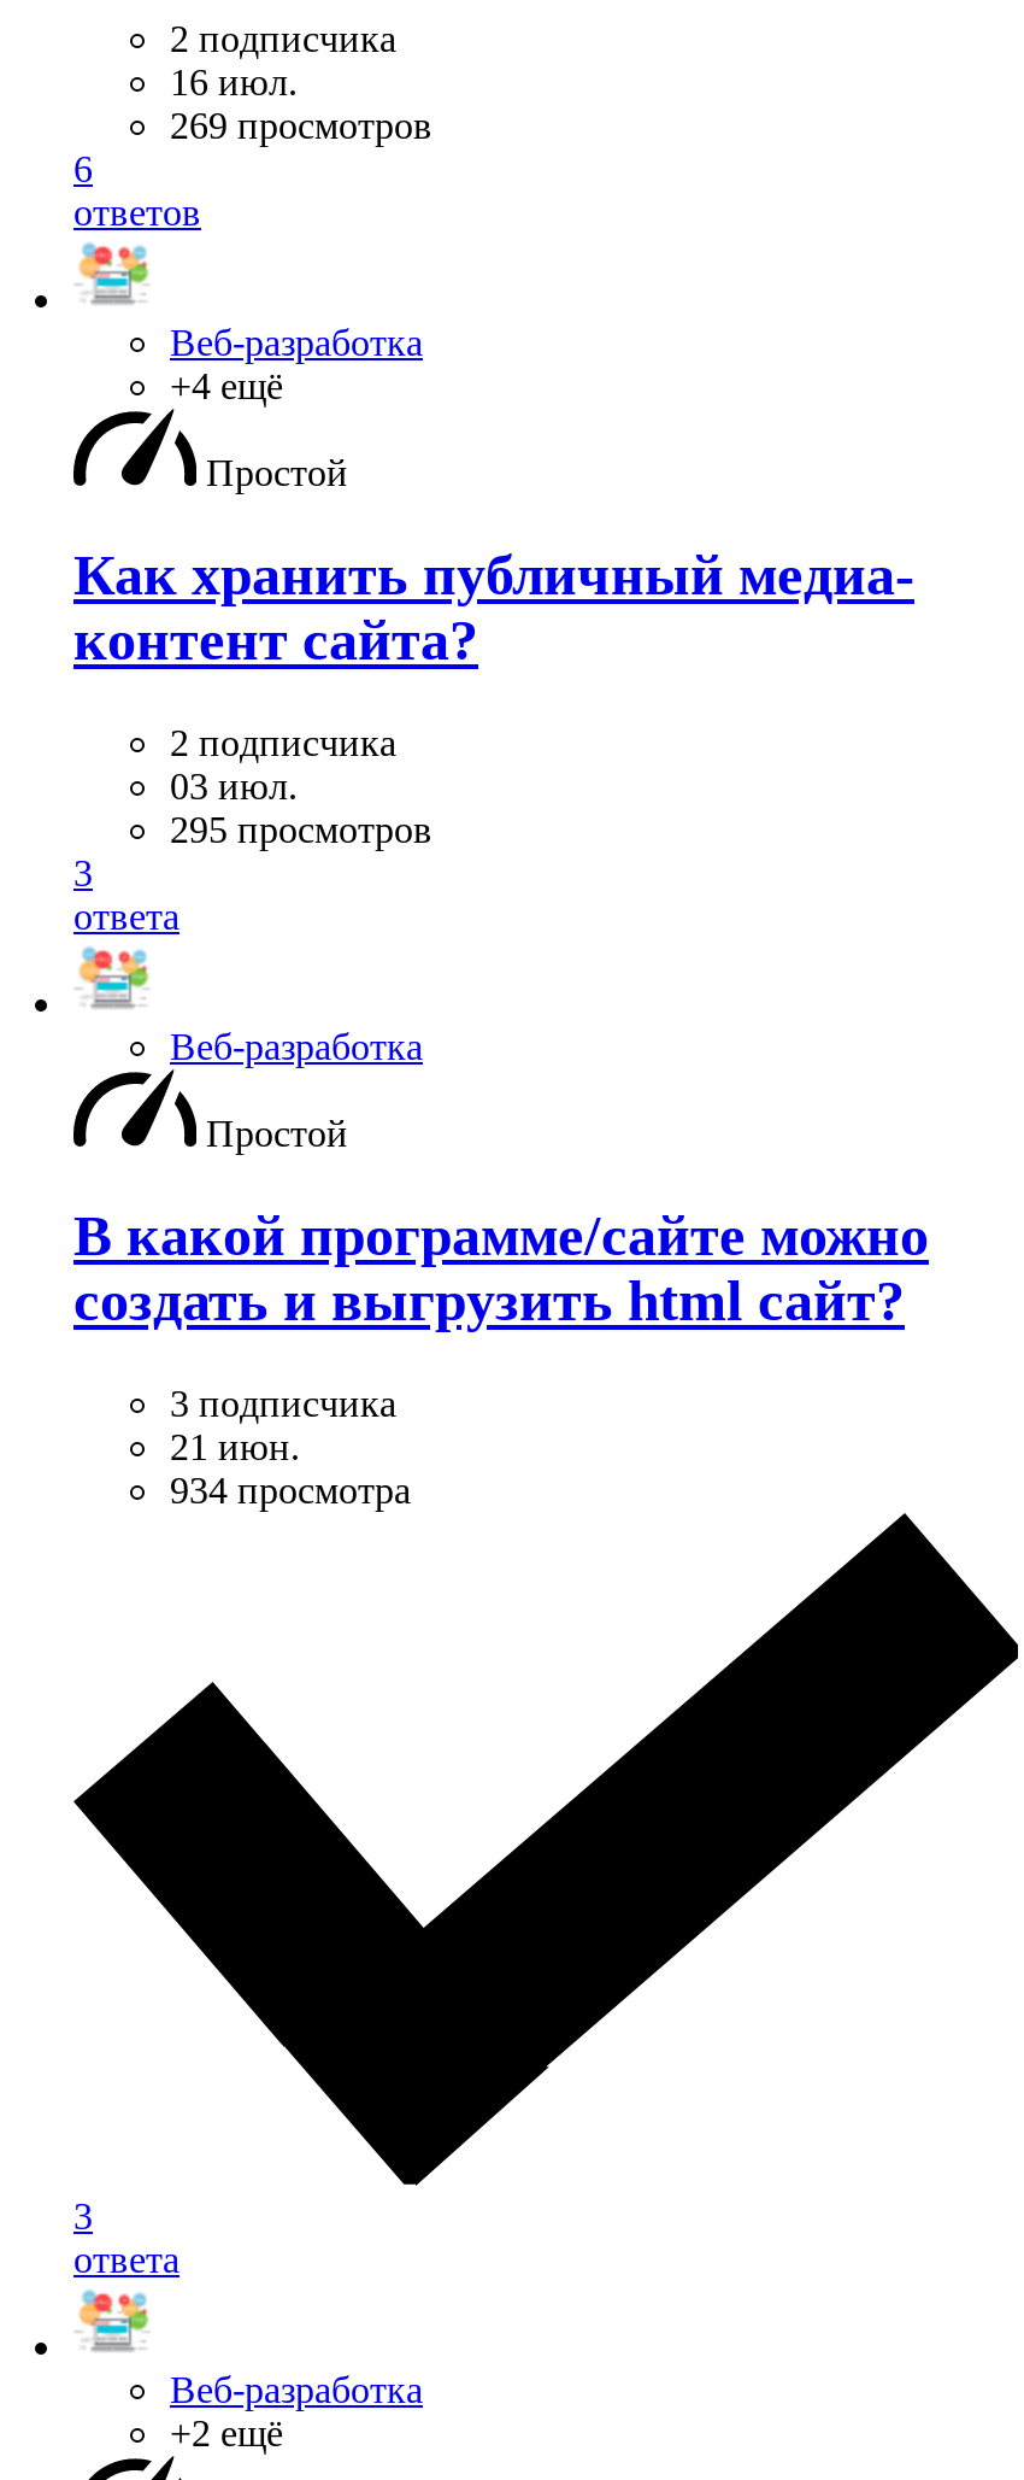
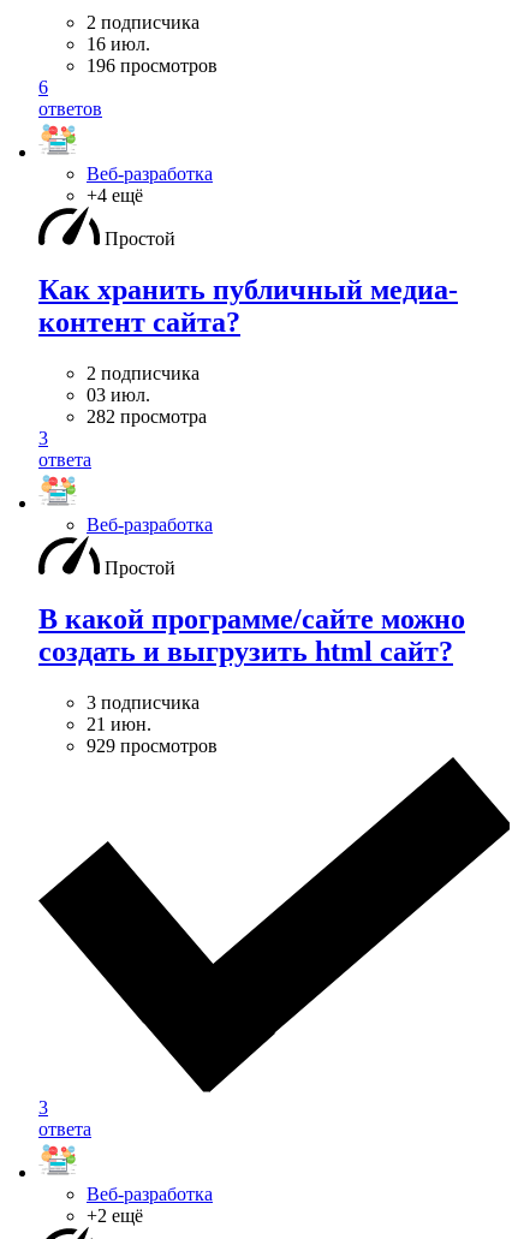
- 269 просмотров
+ 196 просмотров

- 295 просмотров
+ 282 просмотра

- 934 просмотра
+ 929 просмотров
